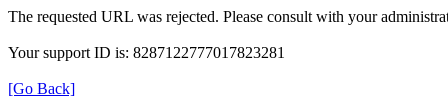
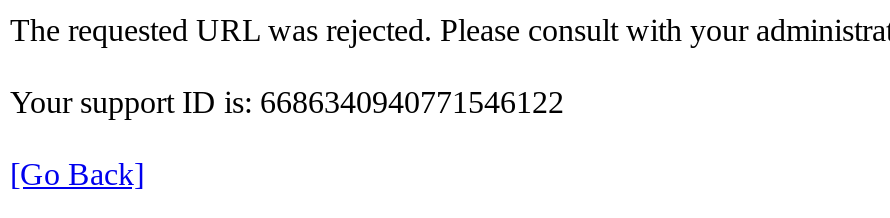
- Your support ID is: 8287122777017823281
+ Your support ID is: 6686340940771546122
